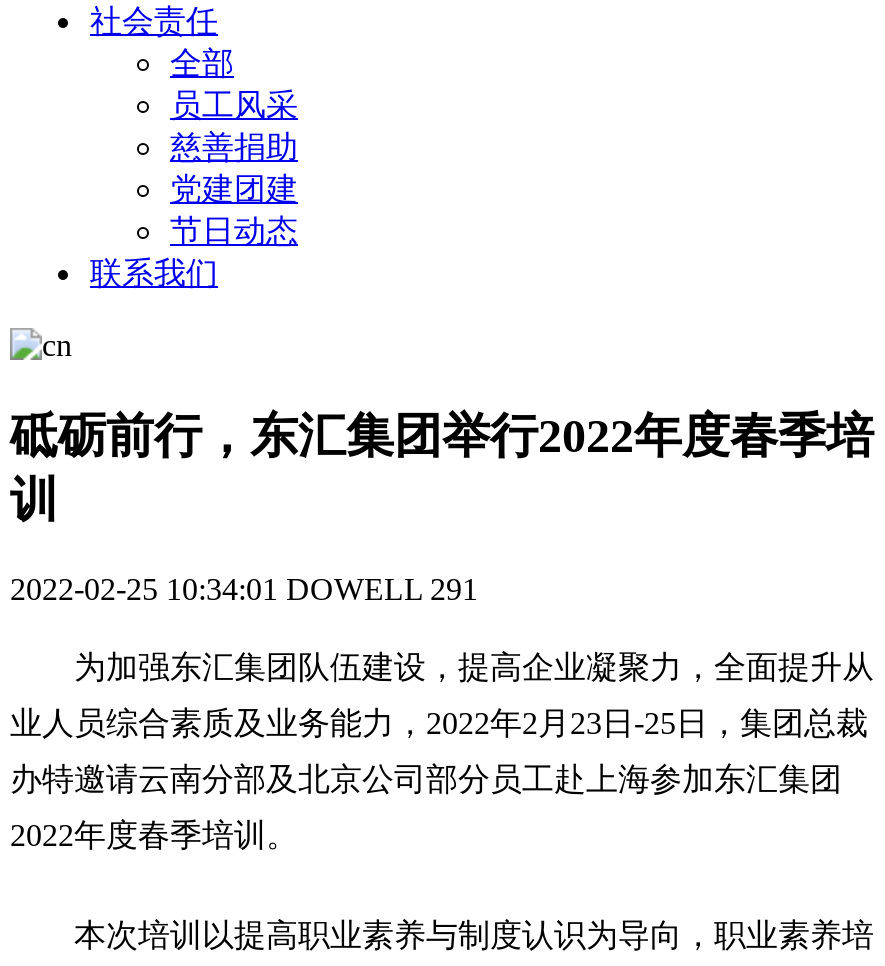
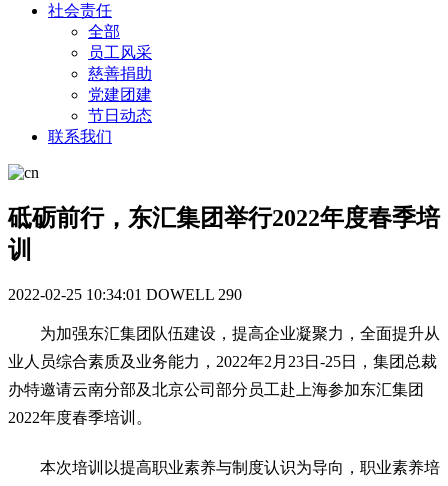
- 2022-02-25 10:34:01 DOWELL 291
+ 2022-02-25 10:34:01 DOWELL 290
